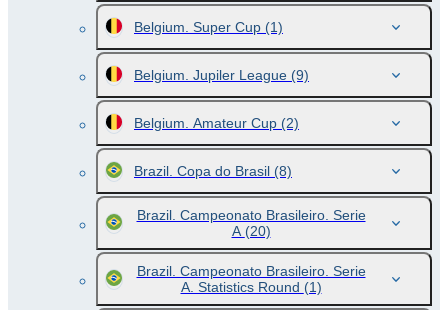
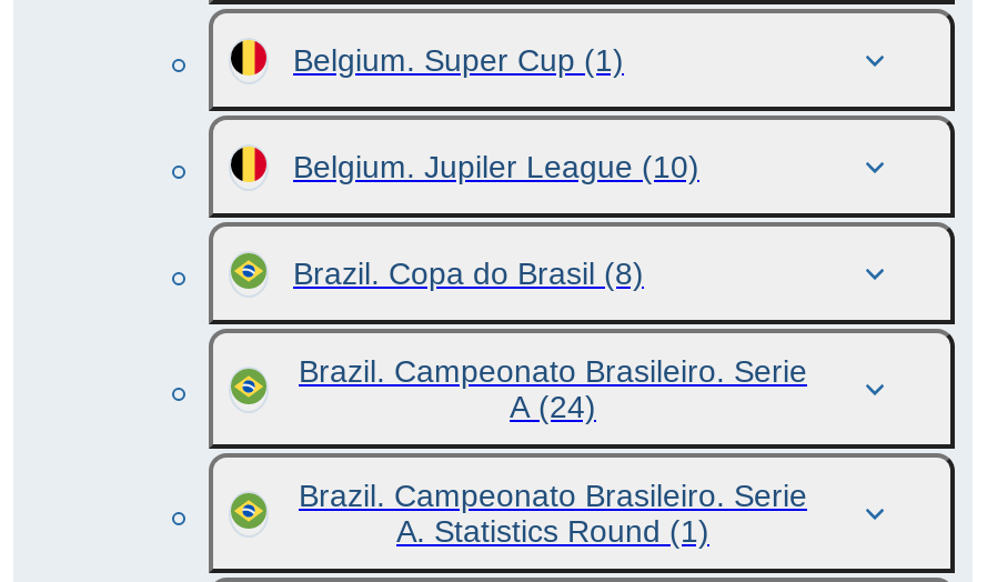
- Belgium. Jupiler League (9)
- Belgium. Amateur Cup (2)
+ Belgium. Jupiler League (10)

- A (20)
+ A (24)
